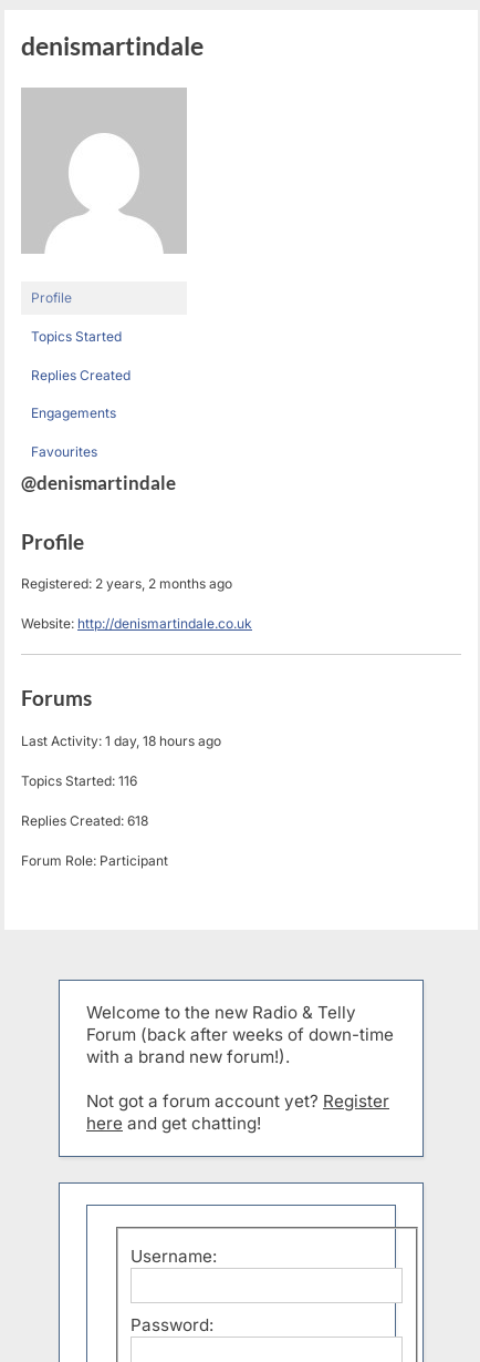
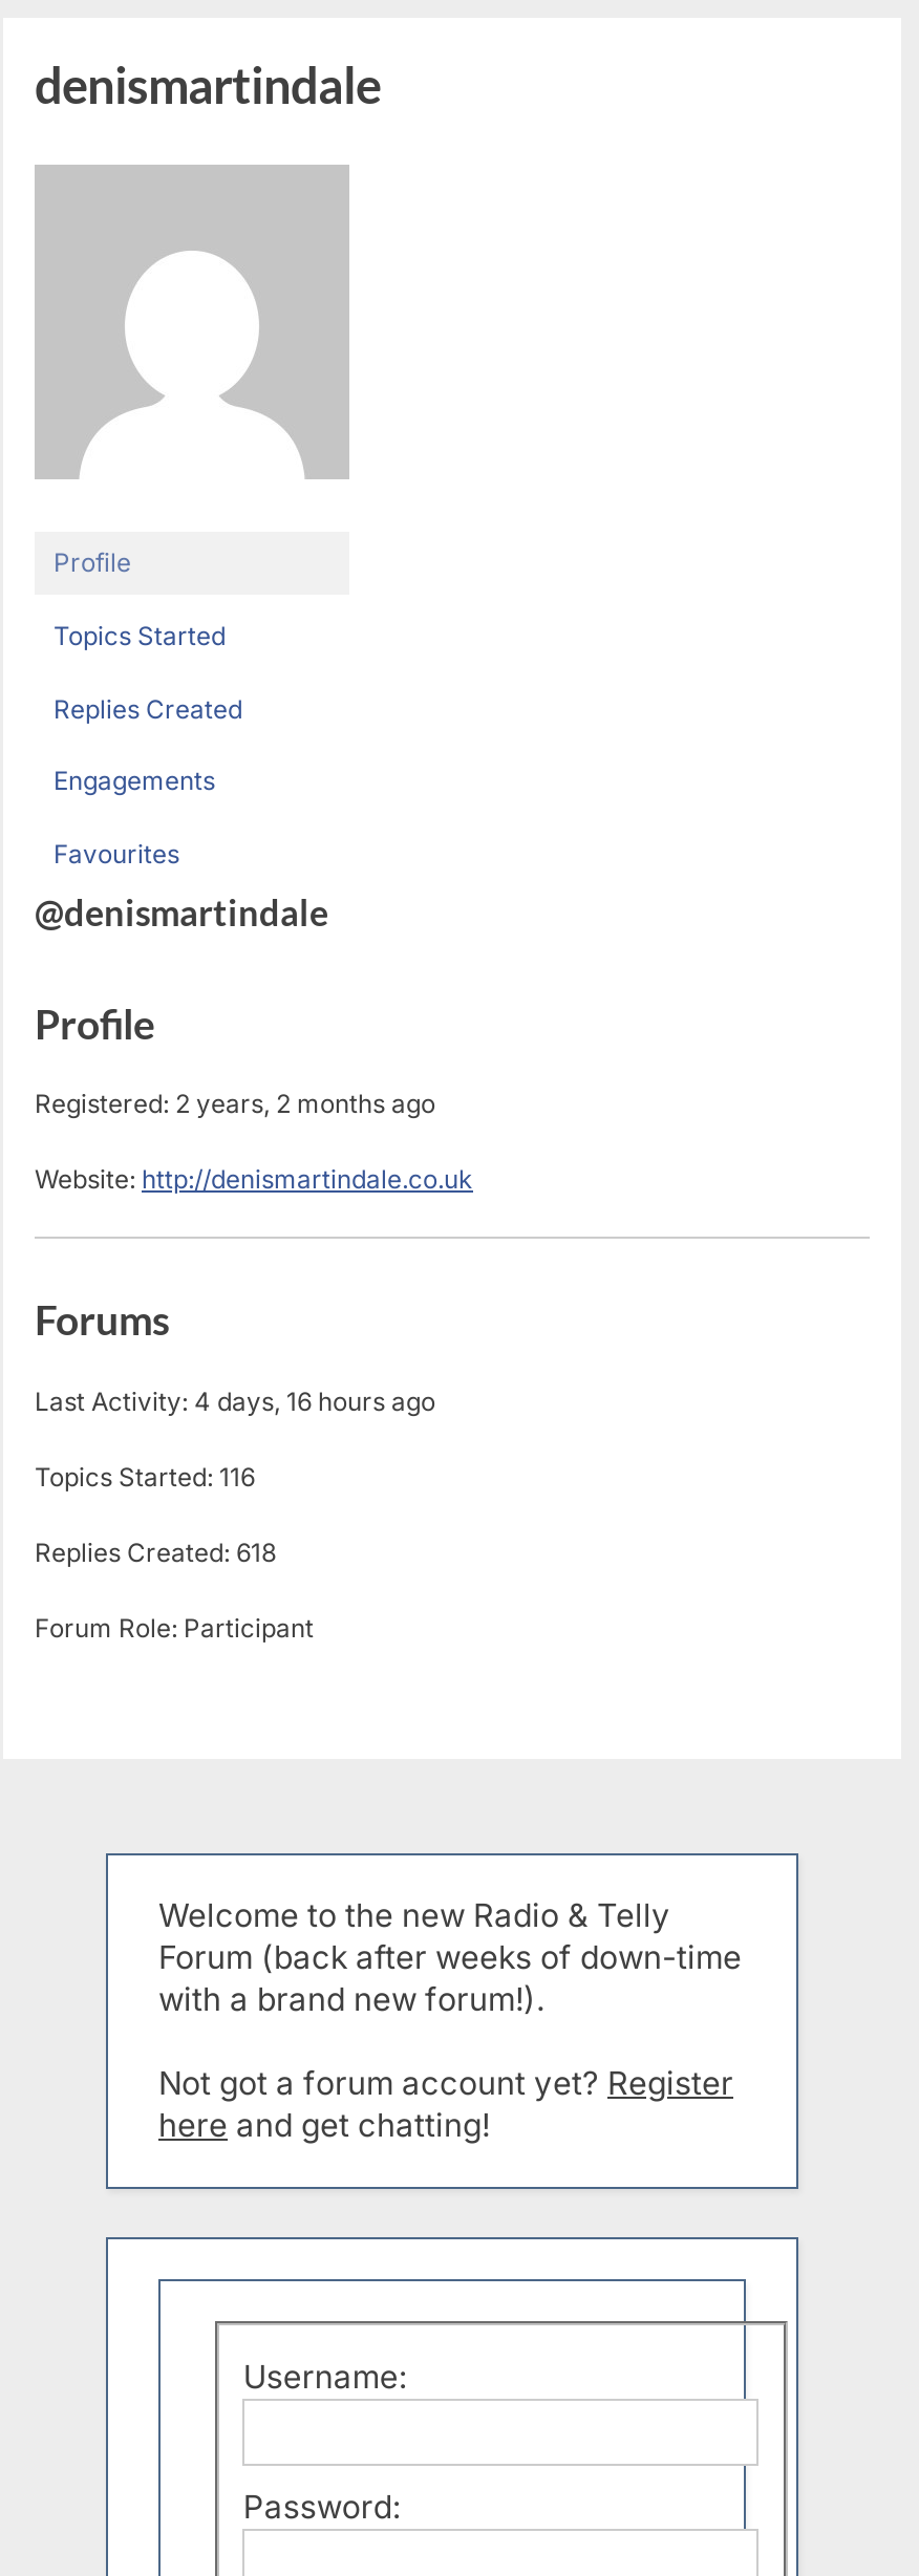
- Last Activity: 1 day, 18 hours ago
+ Last Activity: 4 days, 16 hours ago
